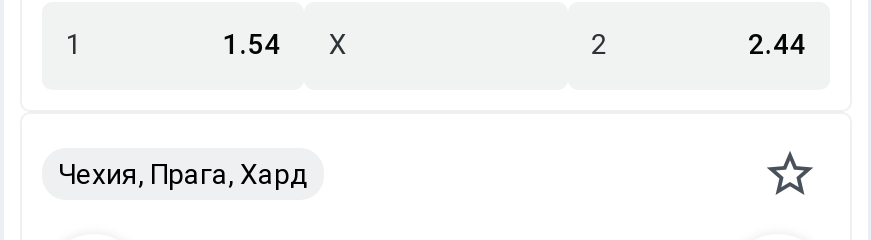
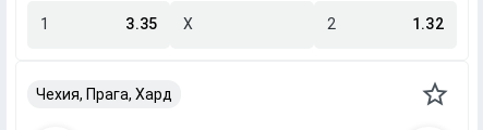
- 1.54 X
+ 3.35 X

- 2.44
+ 1.32
